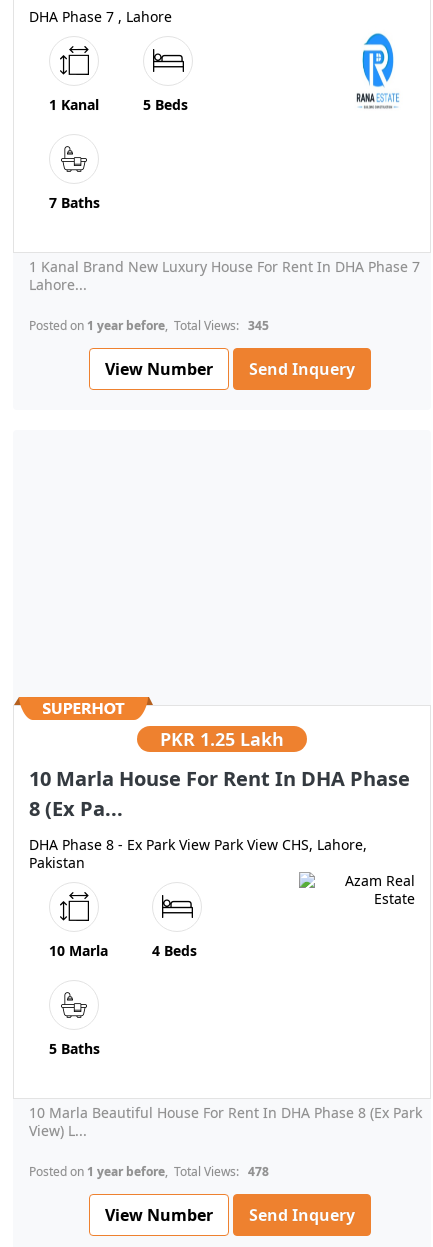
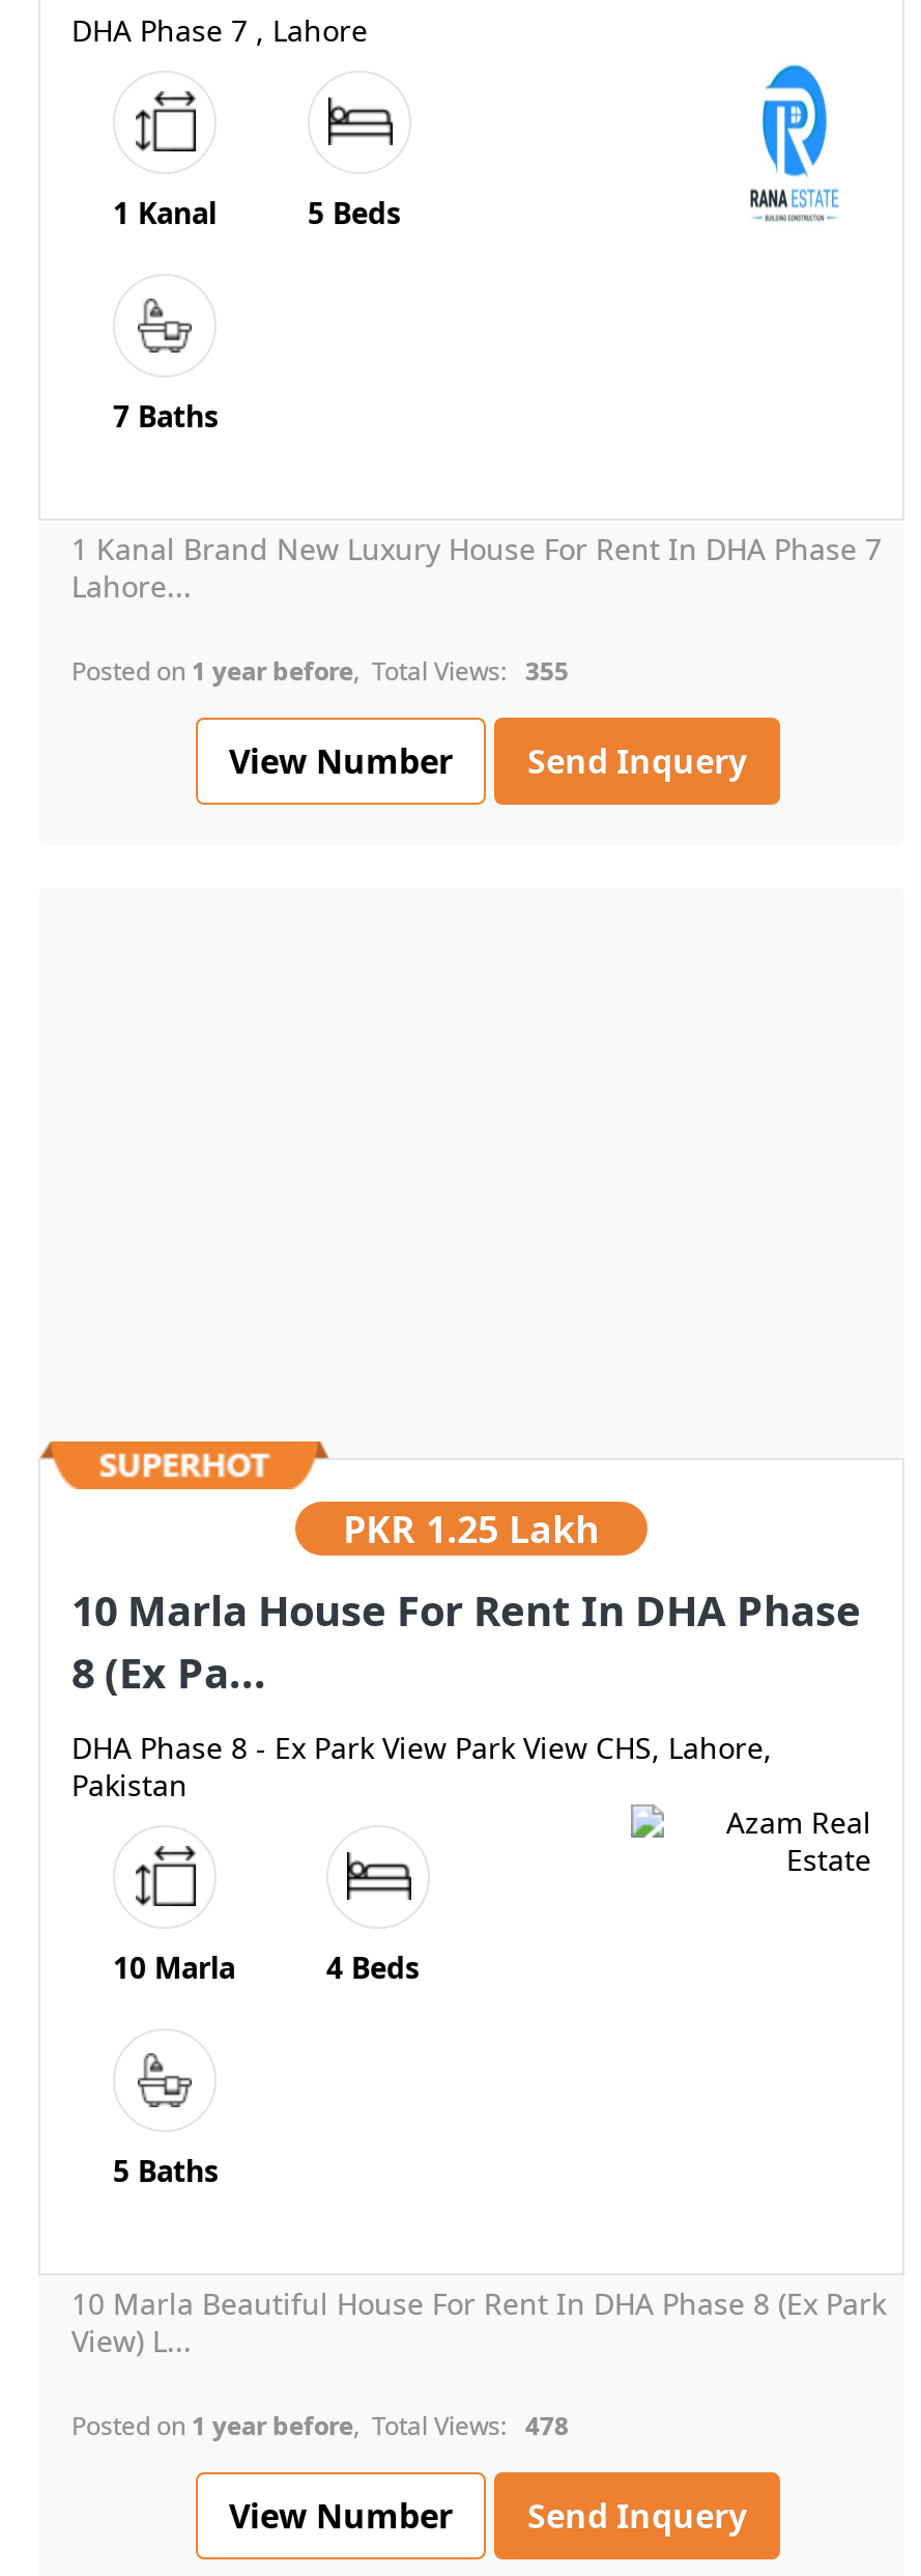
- Posted on 1 year before, Total Views: 345
+ Posted on 1 year before, Total Views: 355
